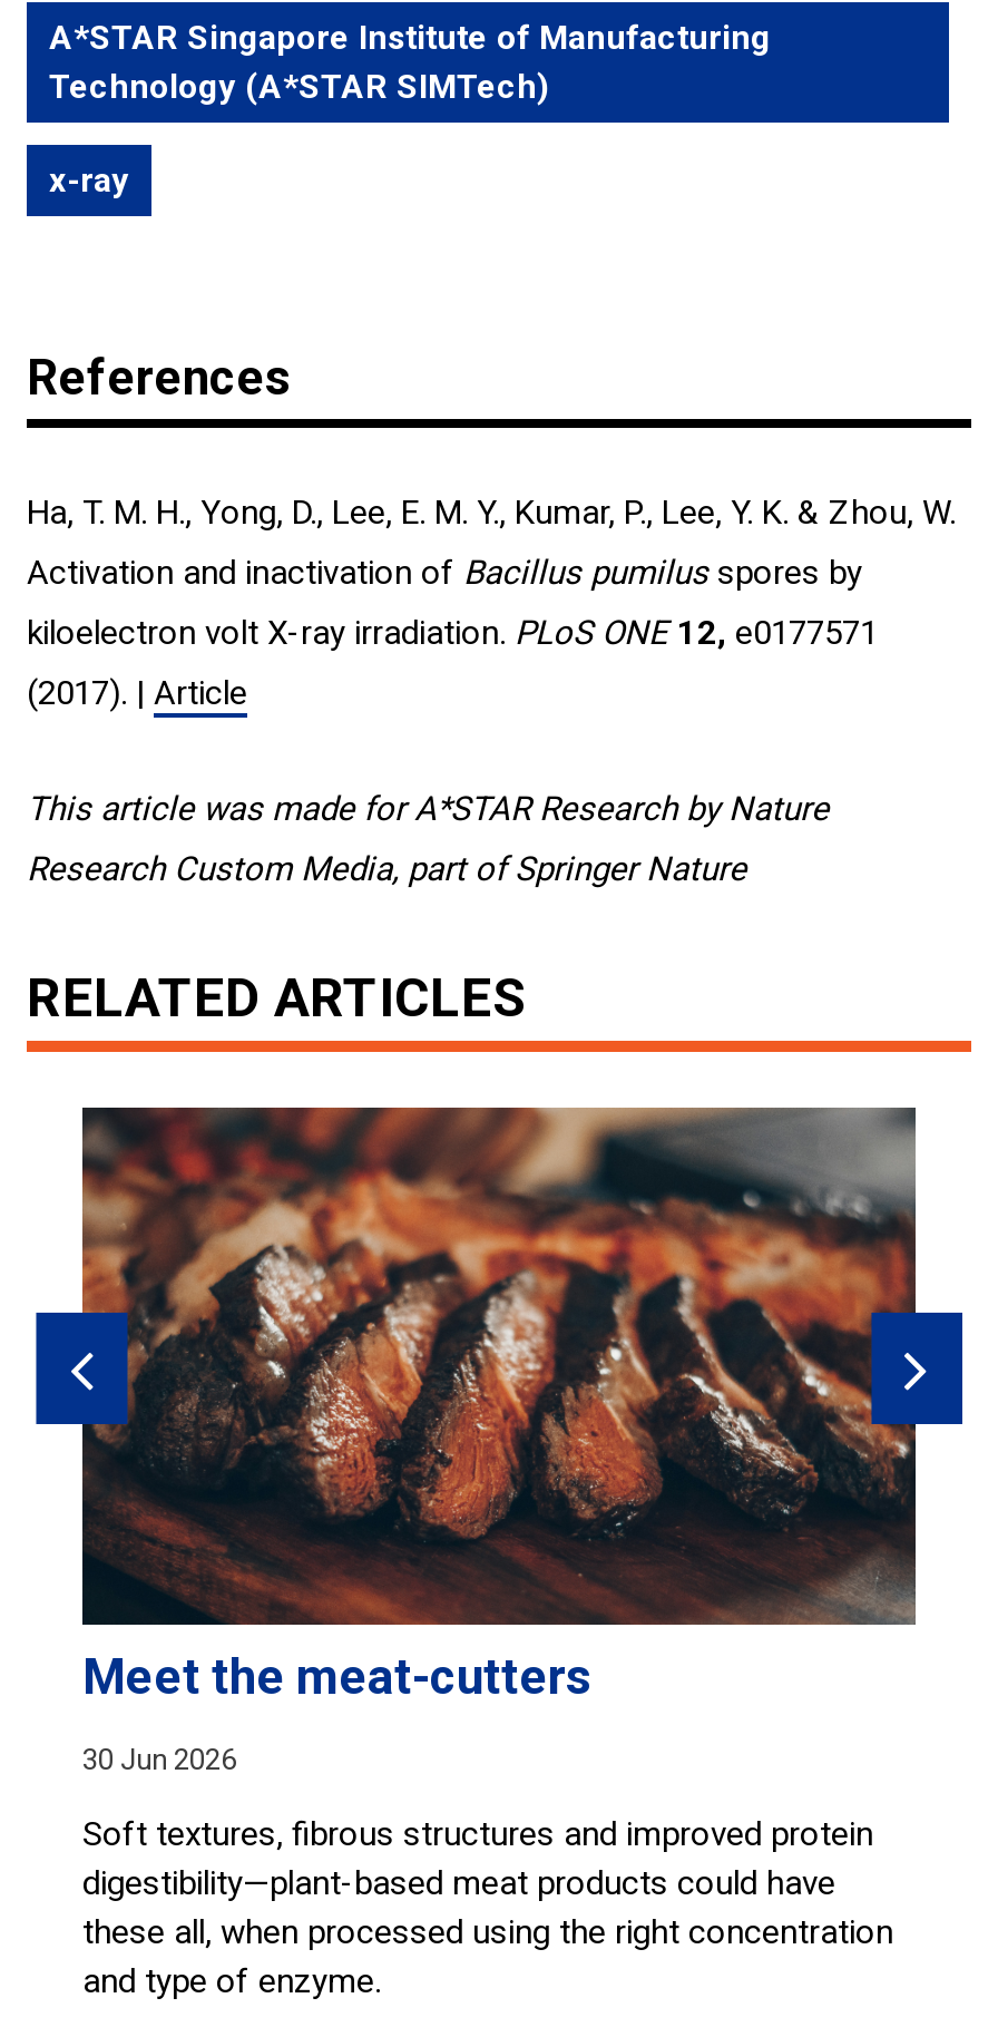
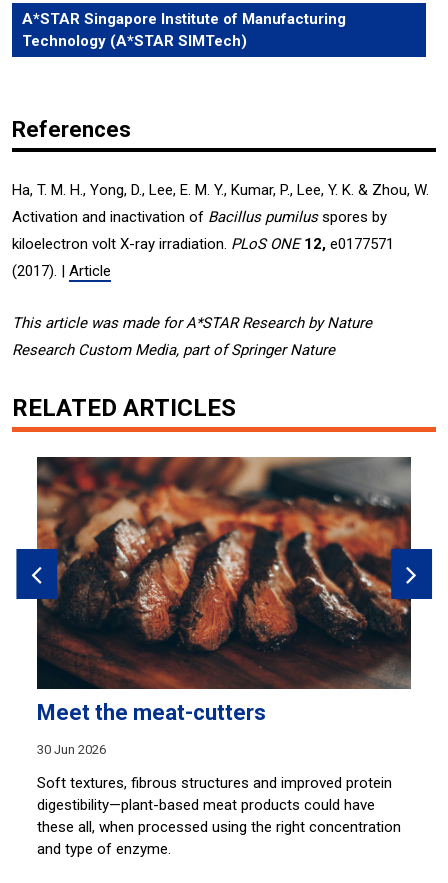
- x-ray
